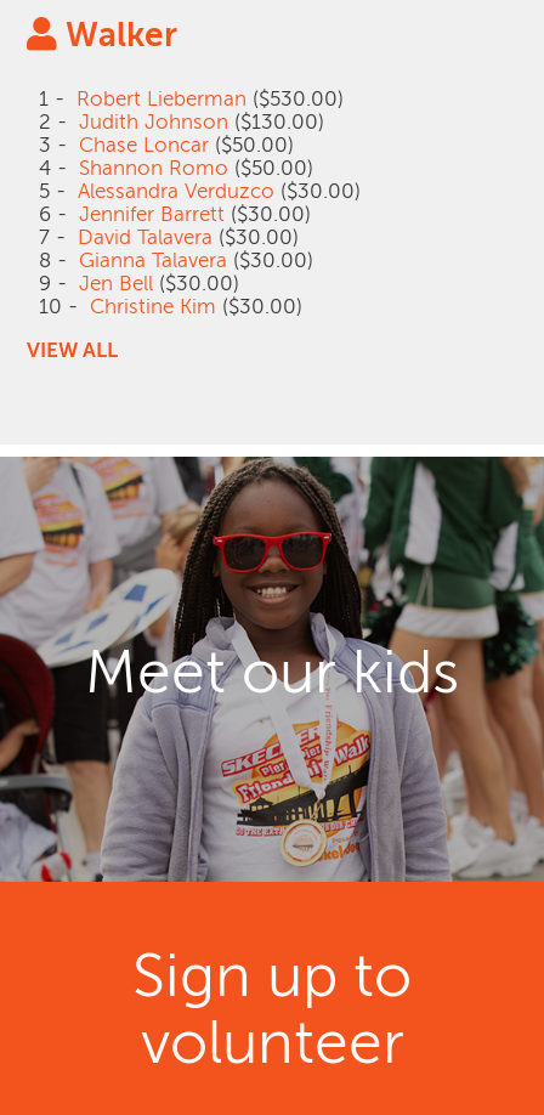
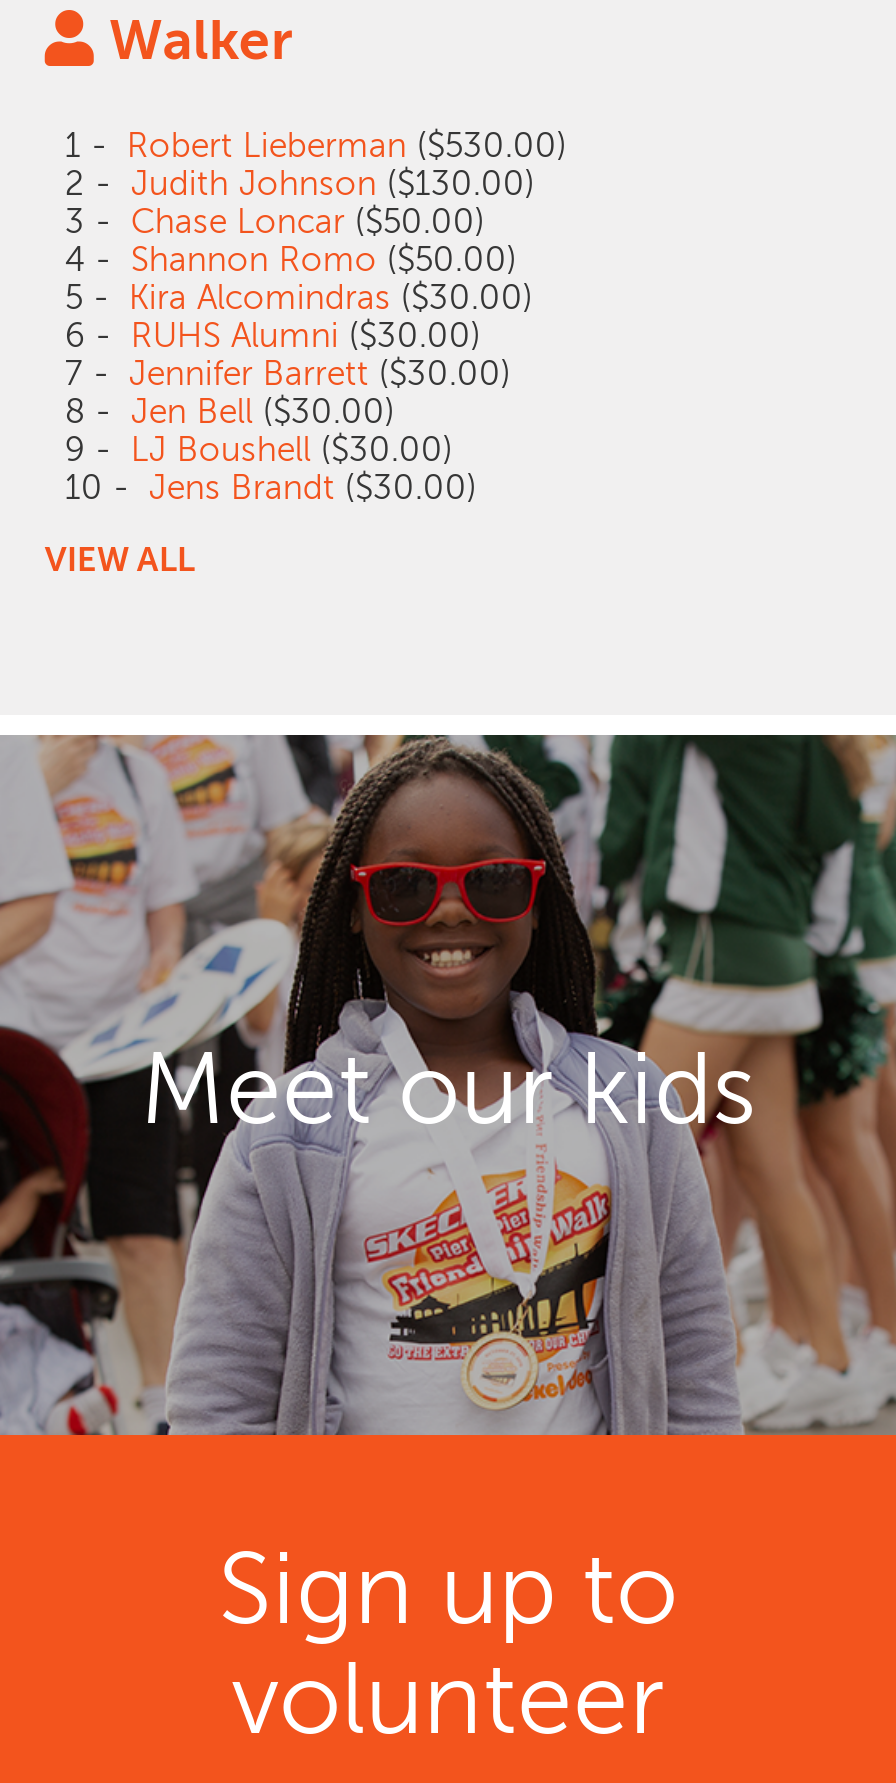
- 5 - Alessandra Verduzco ($30.00)
- 6 - Jennifer Barrett ($30.00)
- 7 - David Talavera ($30.00)
- 8 - Gianna Talavera ($30.00)
- 9 - Jen Bell ($30.00)
- 10 - Christine Kim ($30.00)
+ 5 - Kira Alcomindras ($30.00)
+ 6 - RUHS Alumni ($30.00)
+ 7 - Jennifer Barrett ($30.00)
+ 8 - Jen Bell ($30.00)
+ 9 - LJ Boushell ($30.00)
+ 10 - Jens Brandt ($30.00)
